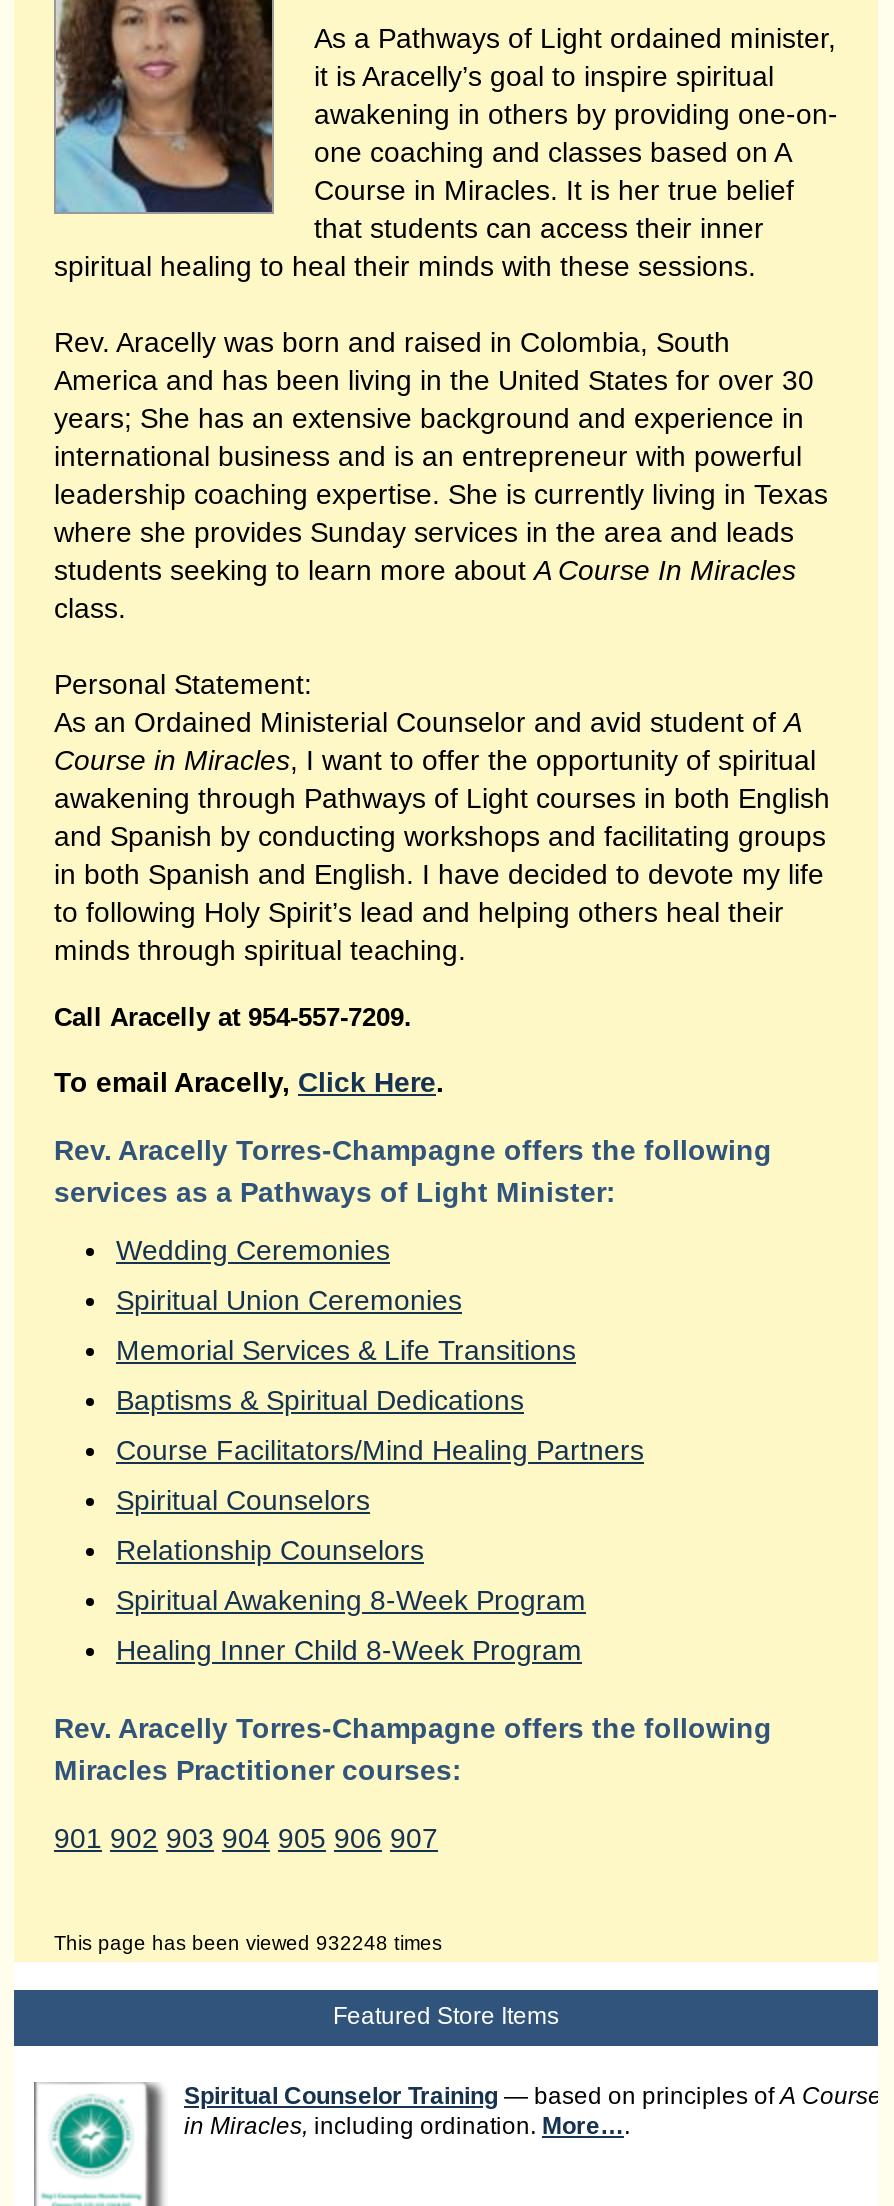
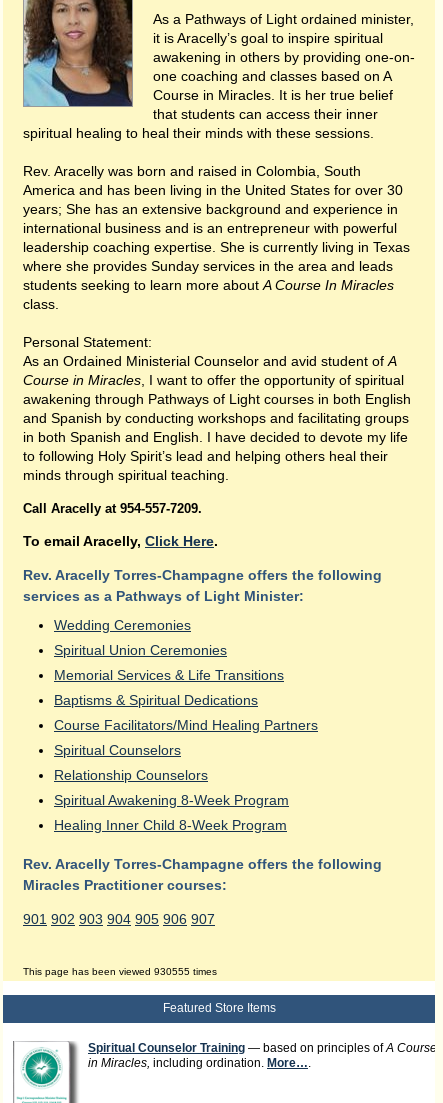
- This page has been viewed 932248 times
+ This page has been viewed 930555 times
